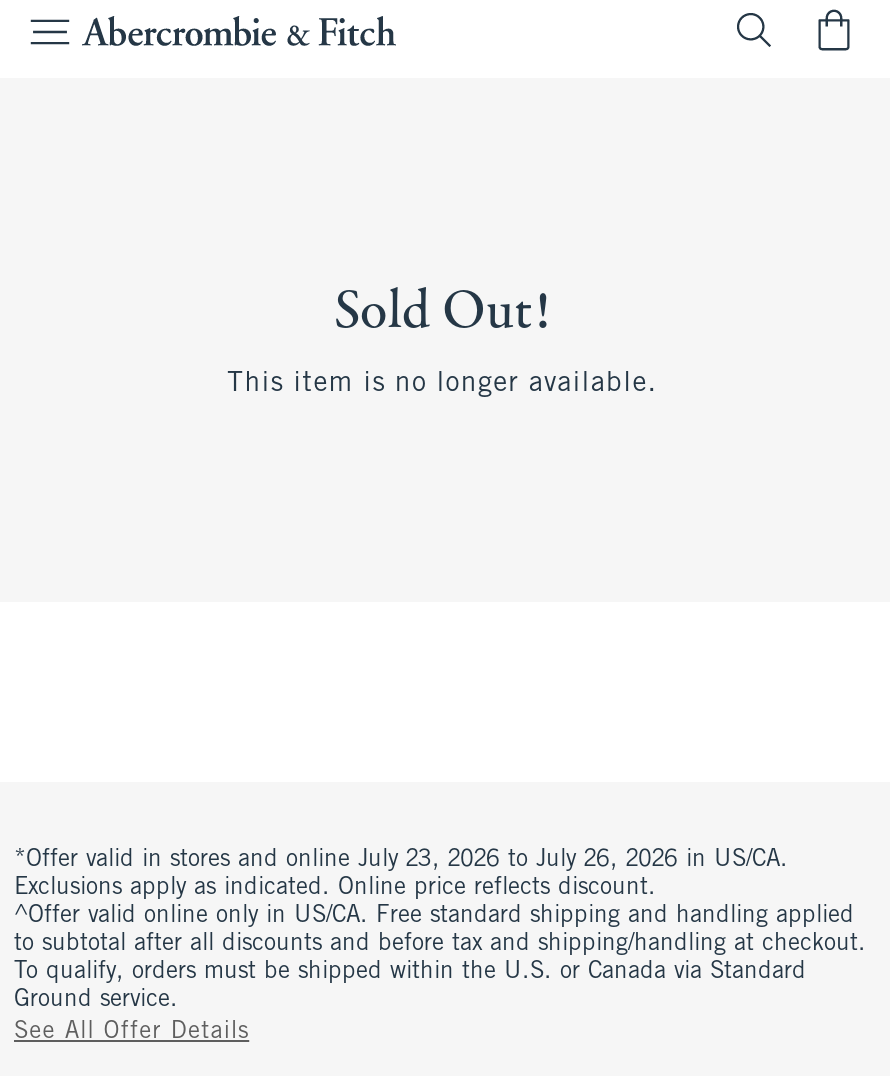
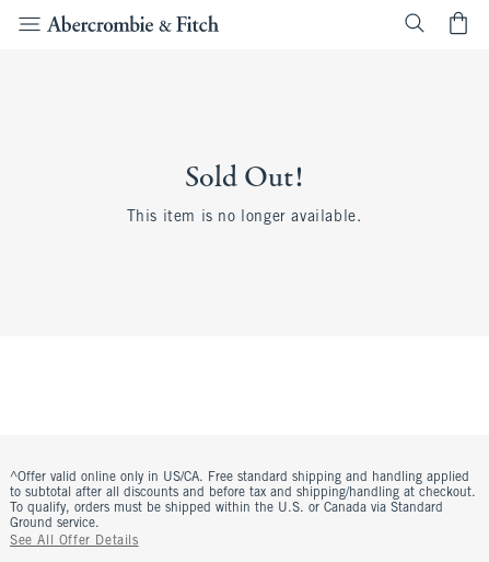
- *Offer valid in stores and online July 23, 2026 to July 26, 2026 in US/CA.
- Exclusions apply as indicated. Online price reflects discount.
